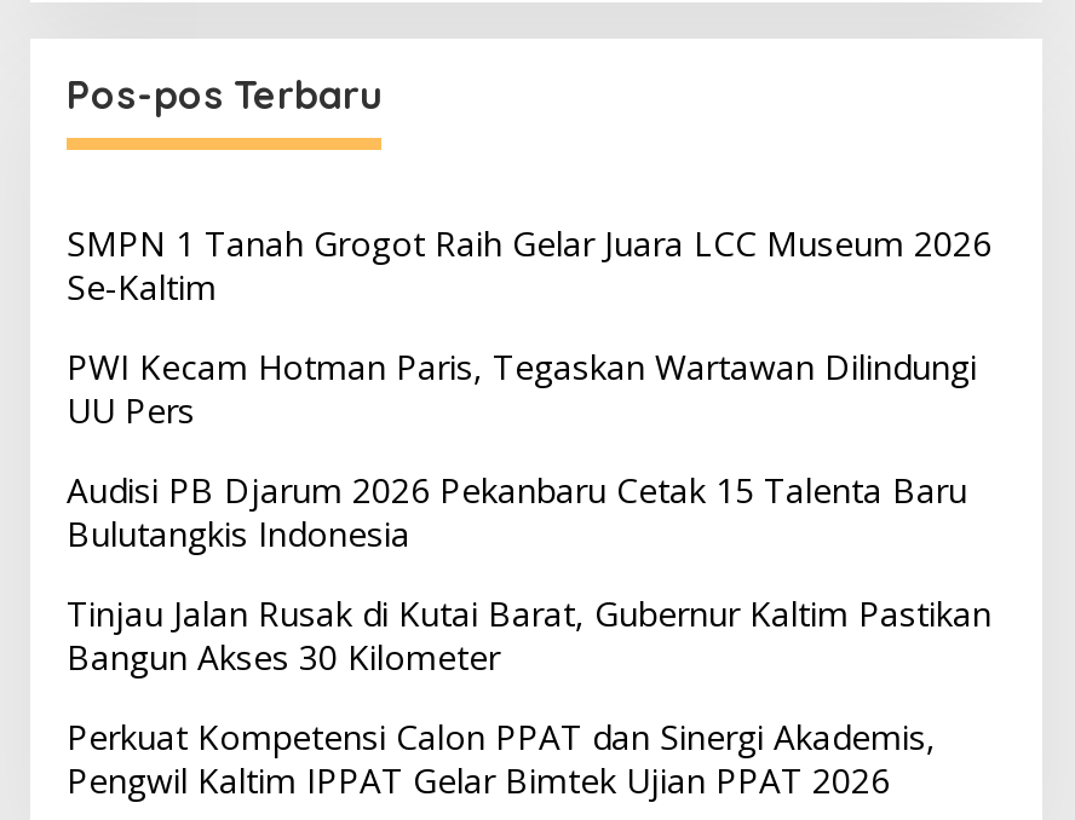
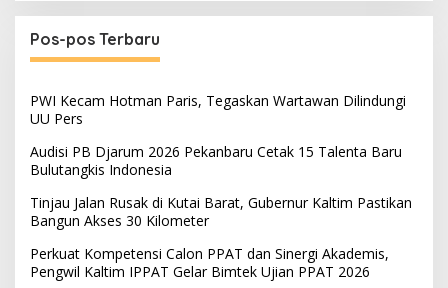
- SMPN 1 Tanah Grogot Raih Gelar Juara LCC Museum 2026
- Se-Kaltim
